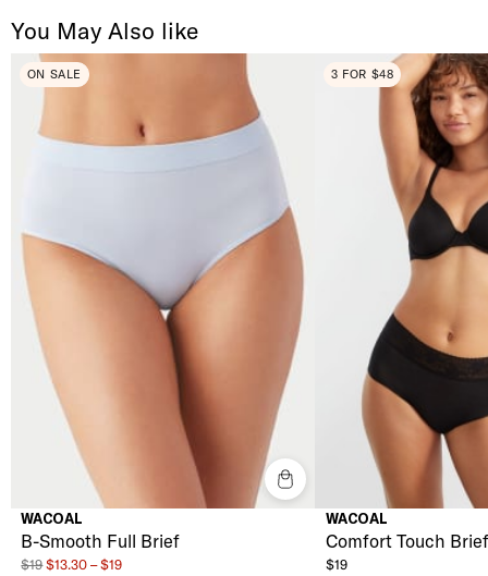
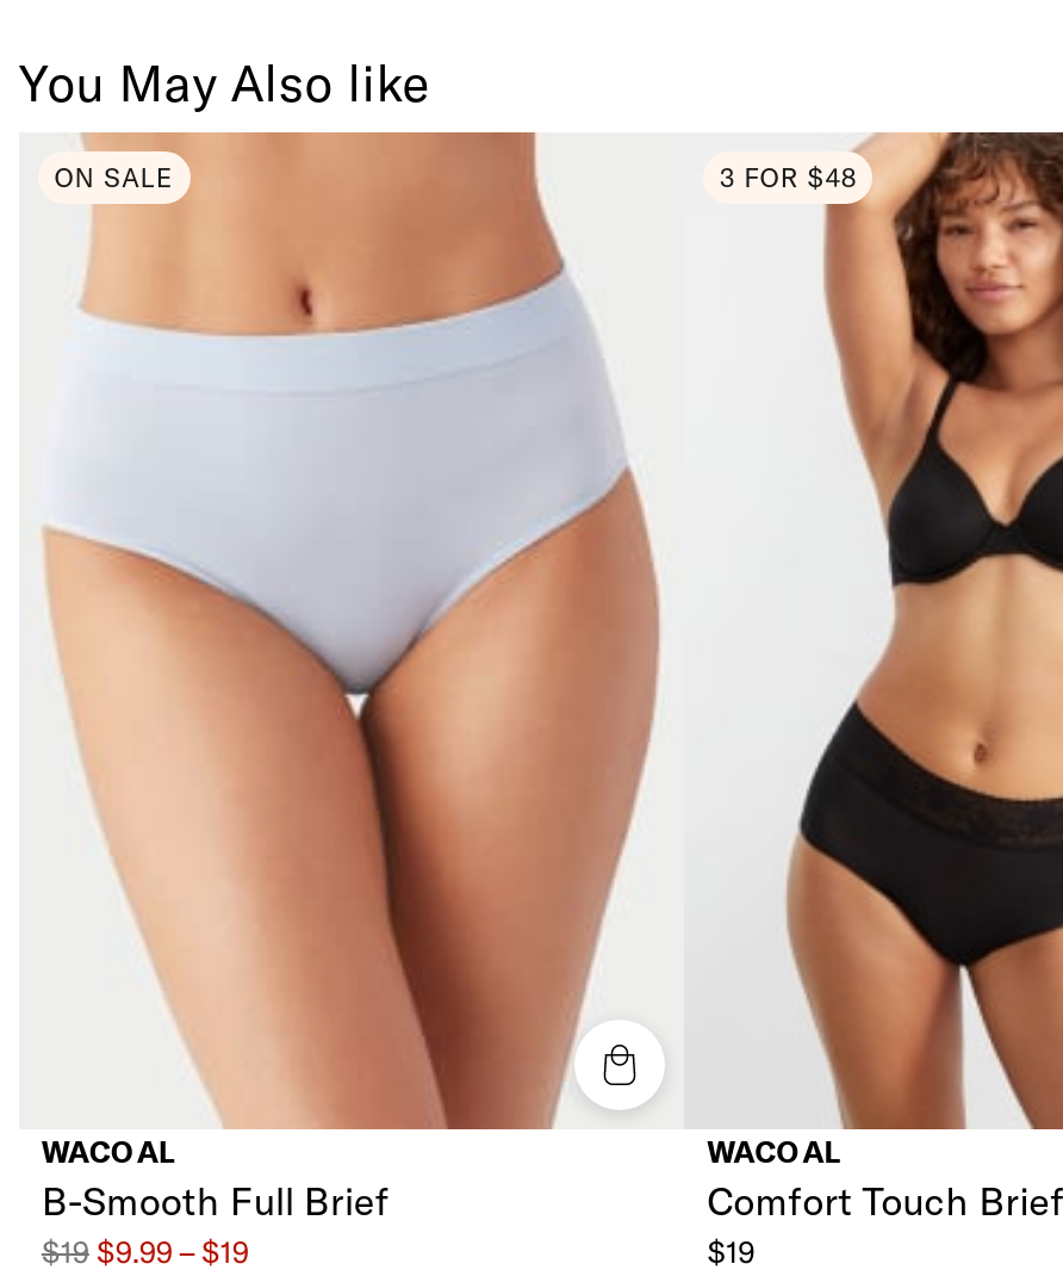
- $19 $13.30 – $19
+ $19 $9.99 – $19
